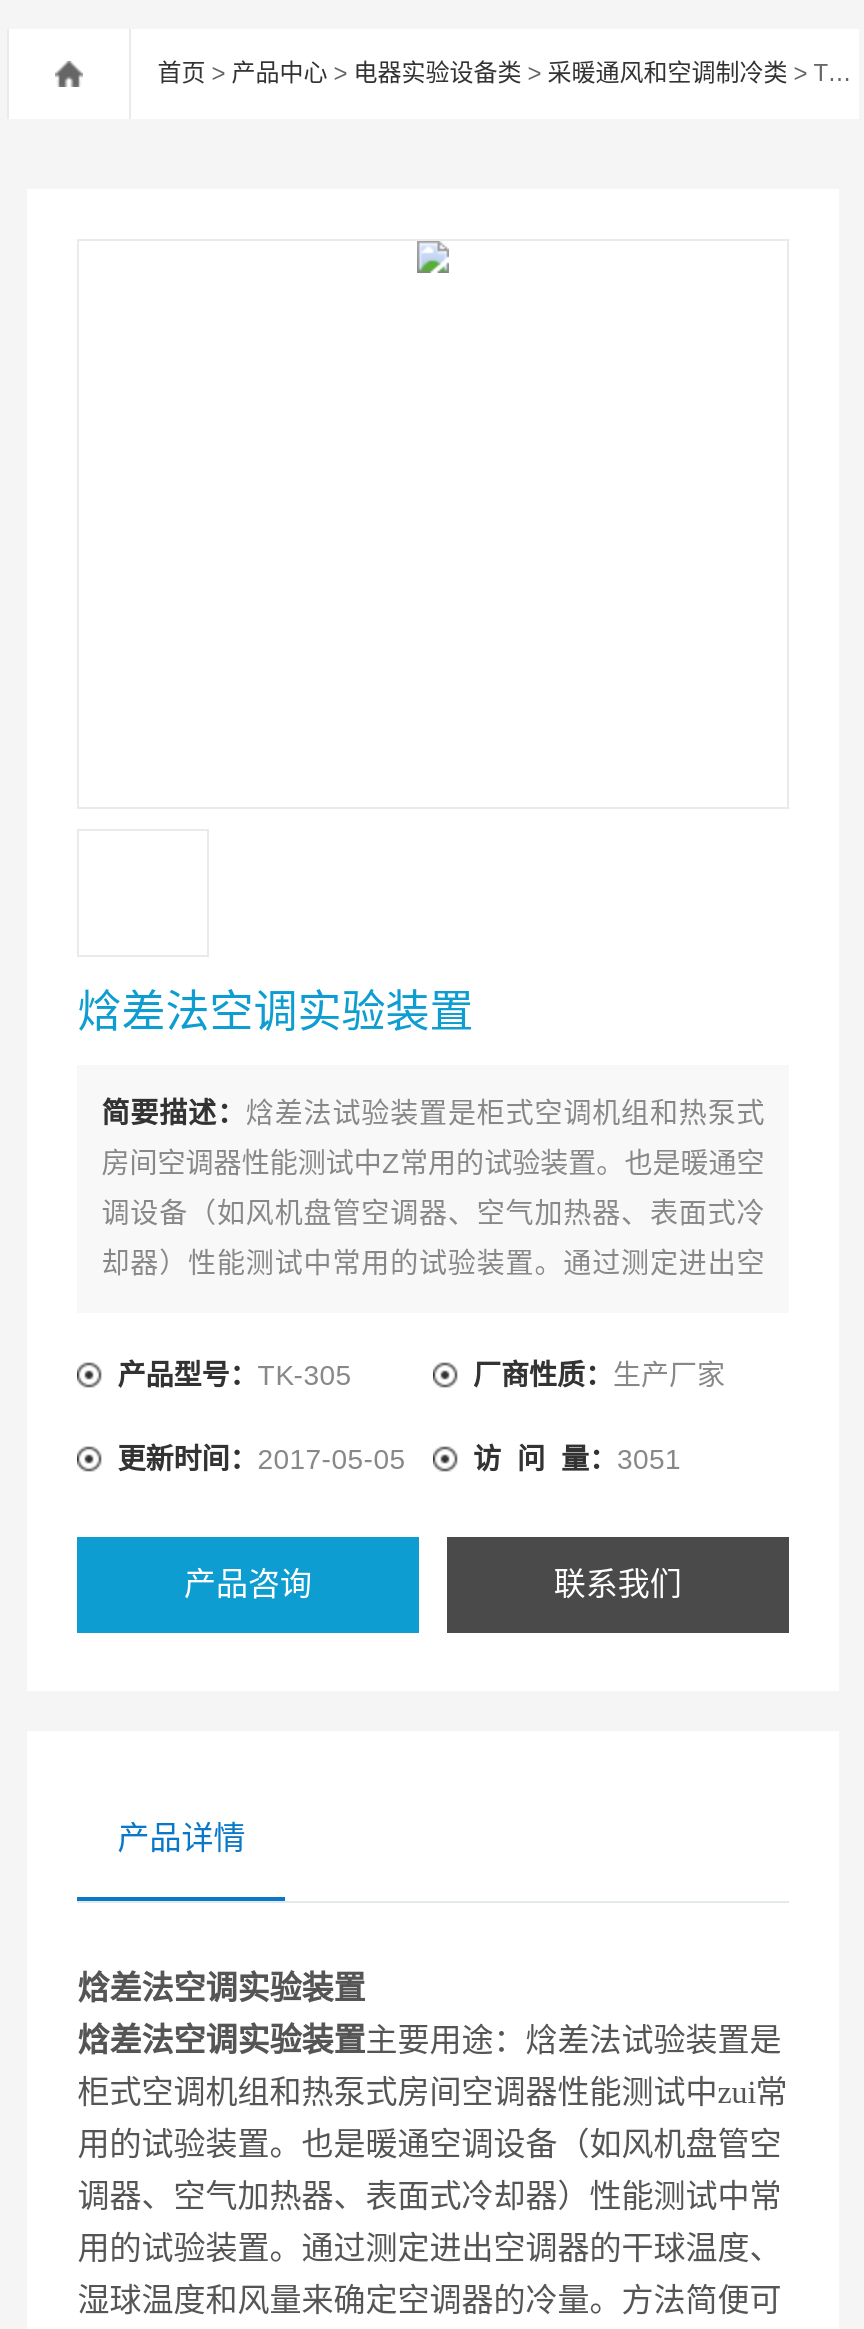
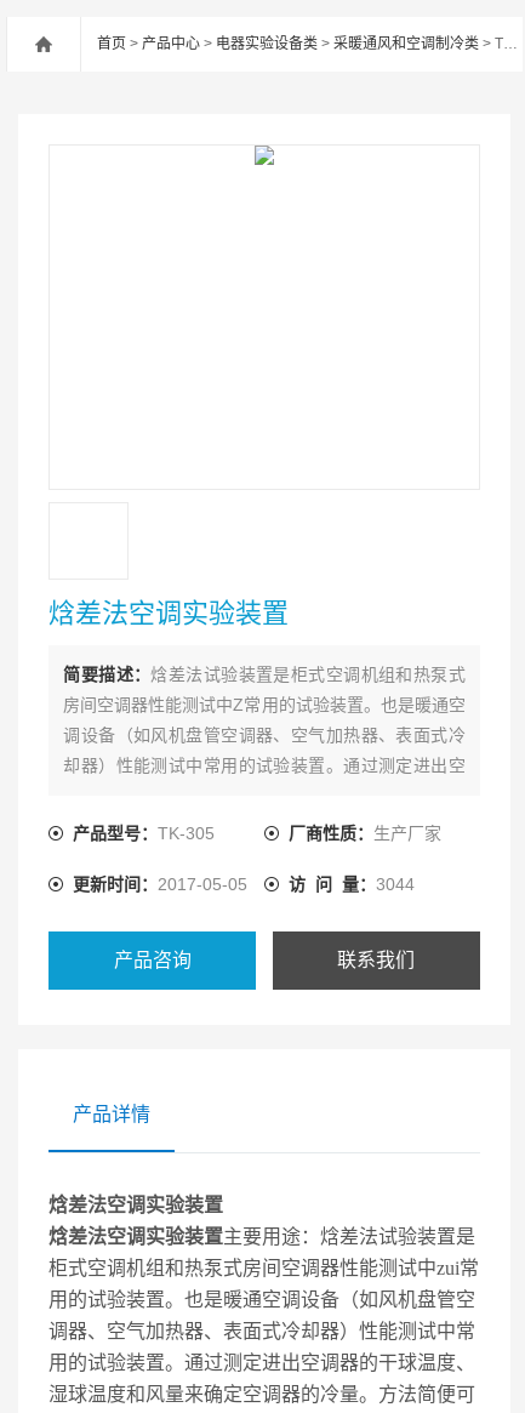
- 访 问 量：3051
+ 访 问 量：3044
